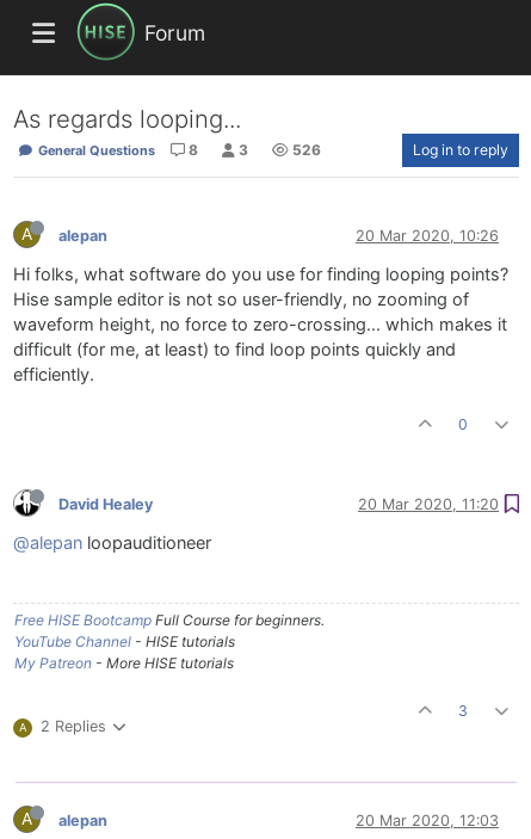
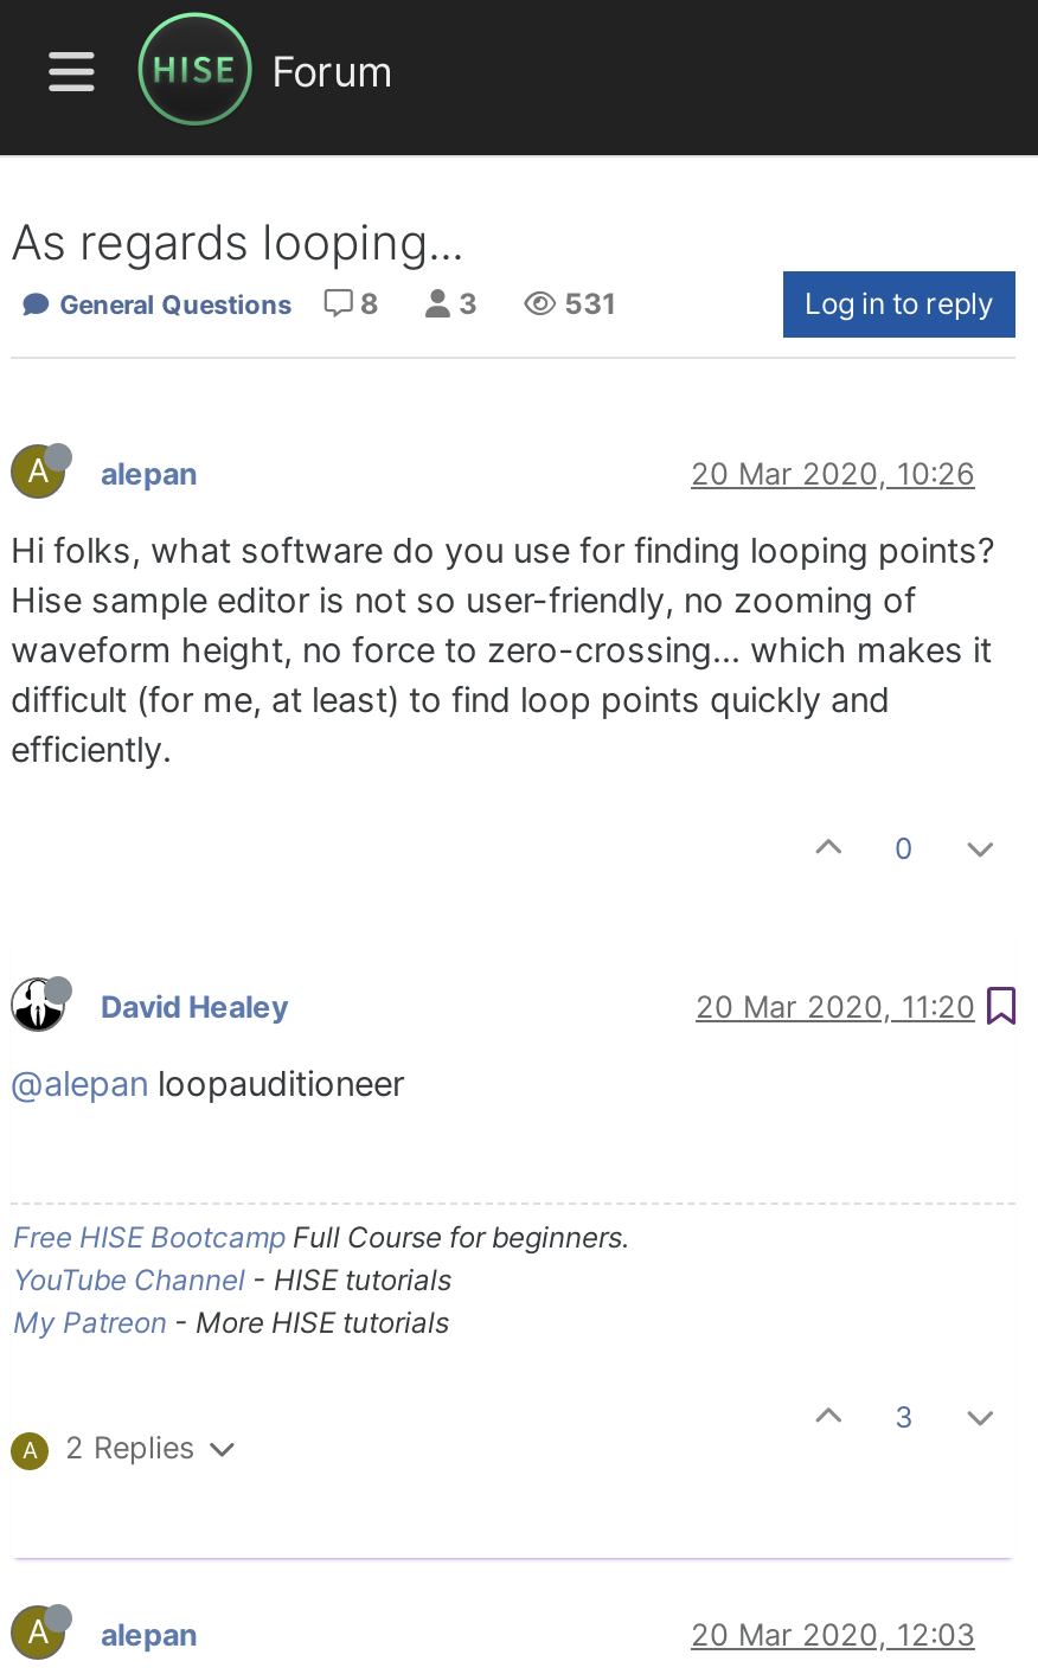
- 526
+ 531
